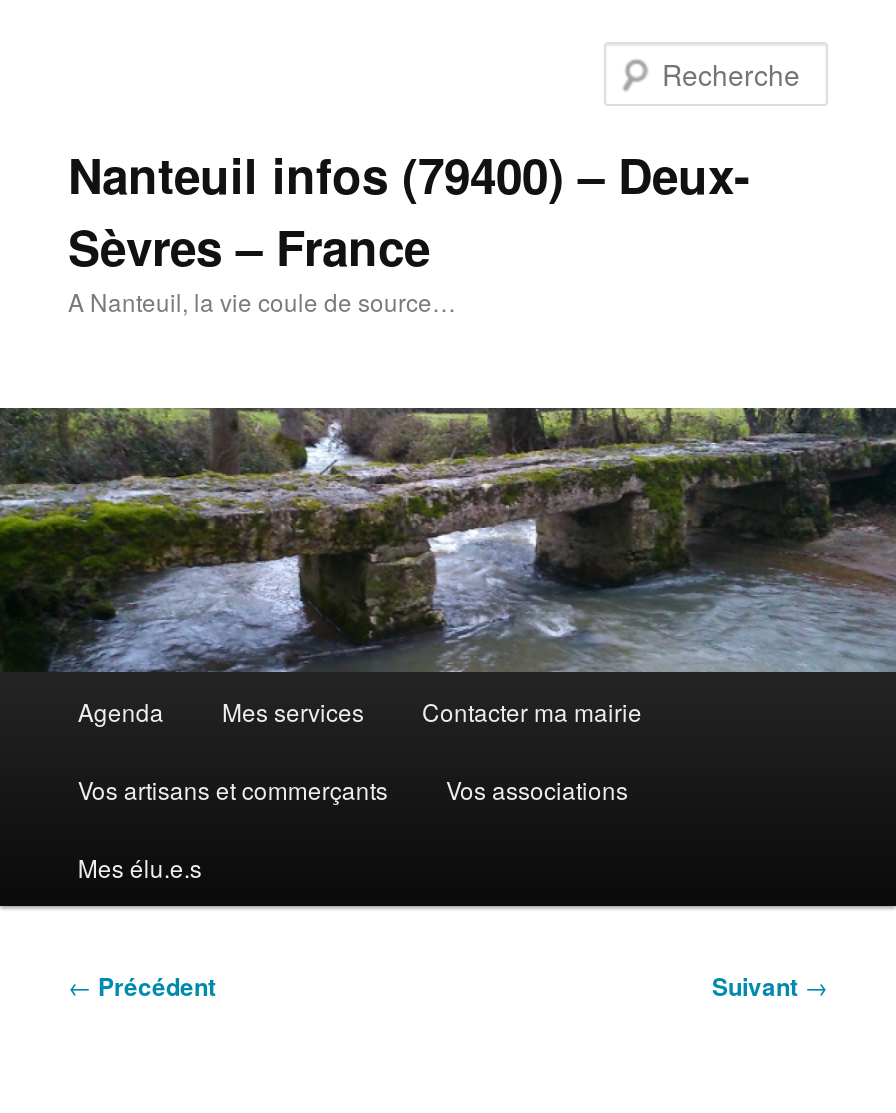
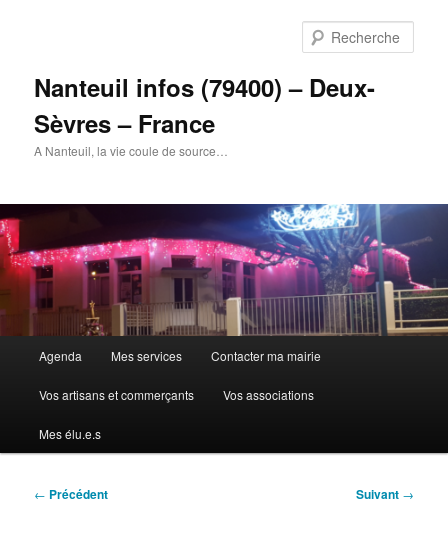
- [image]
+ [image]
